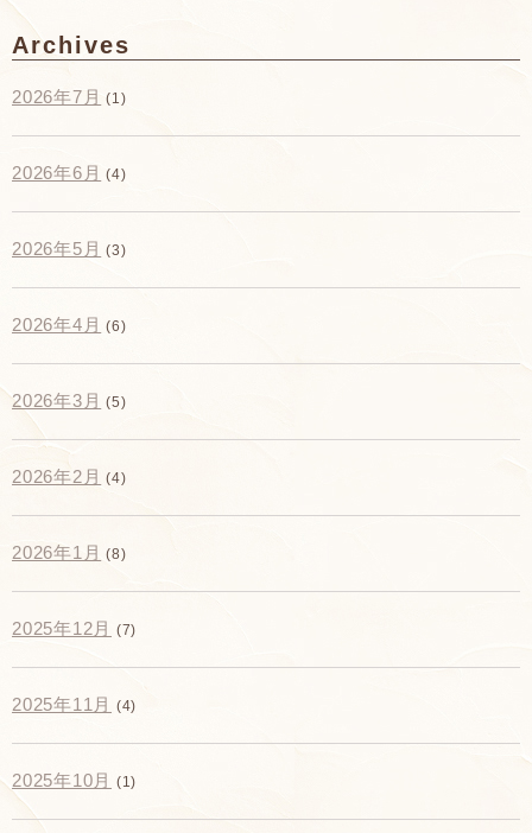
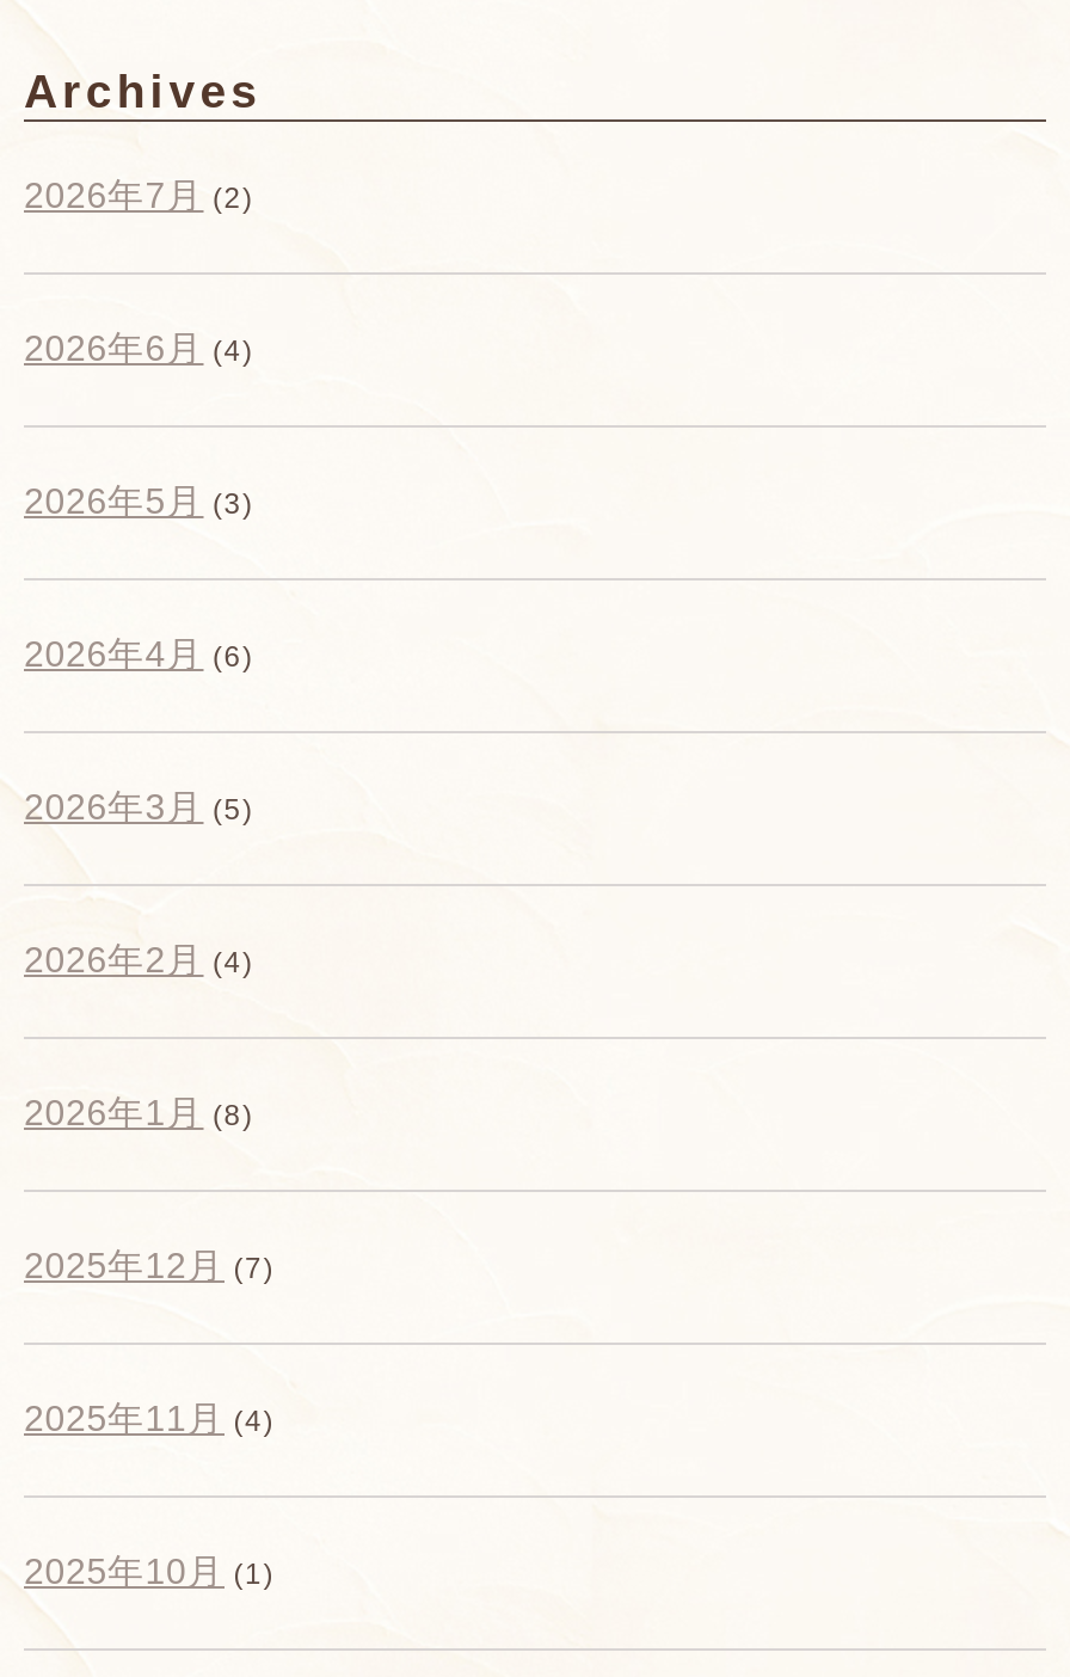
- 2026年7月(1)
+ 2026年7月(2)
